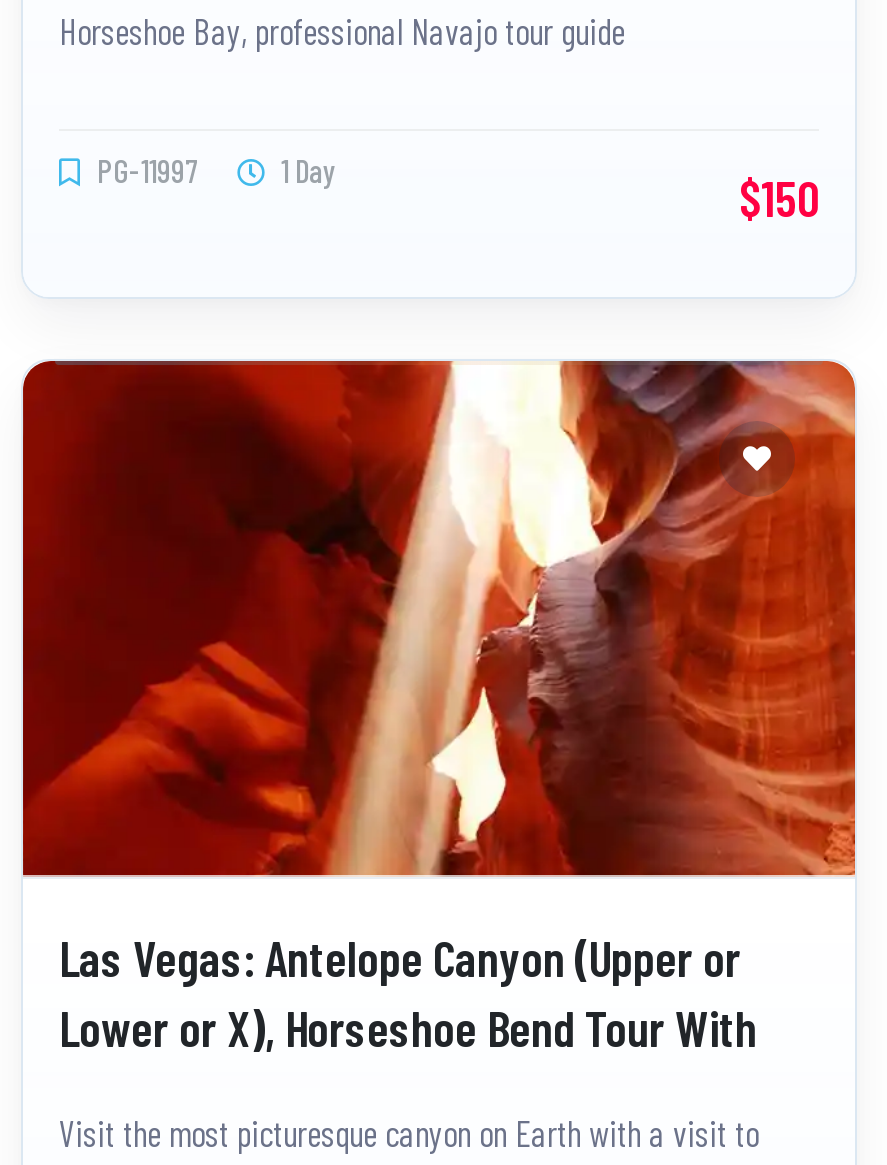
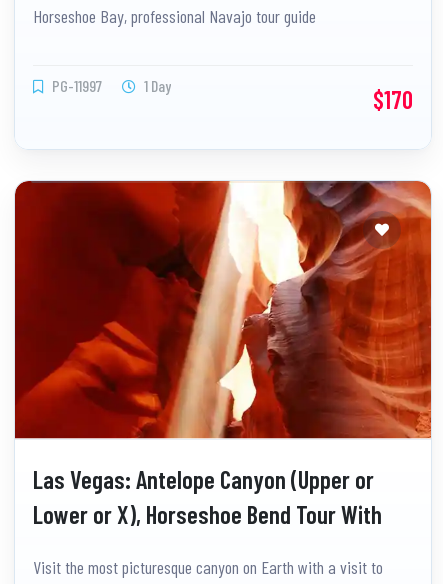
- $150
+ $170
